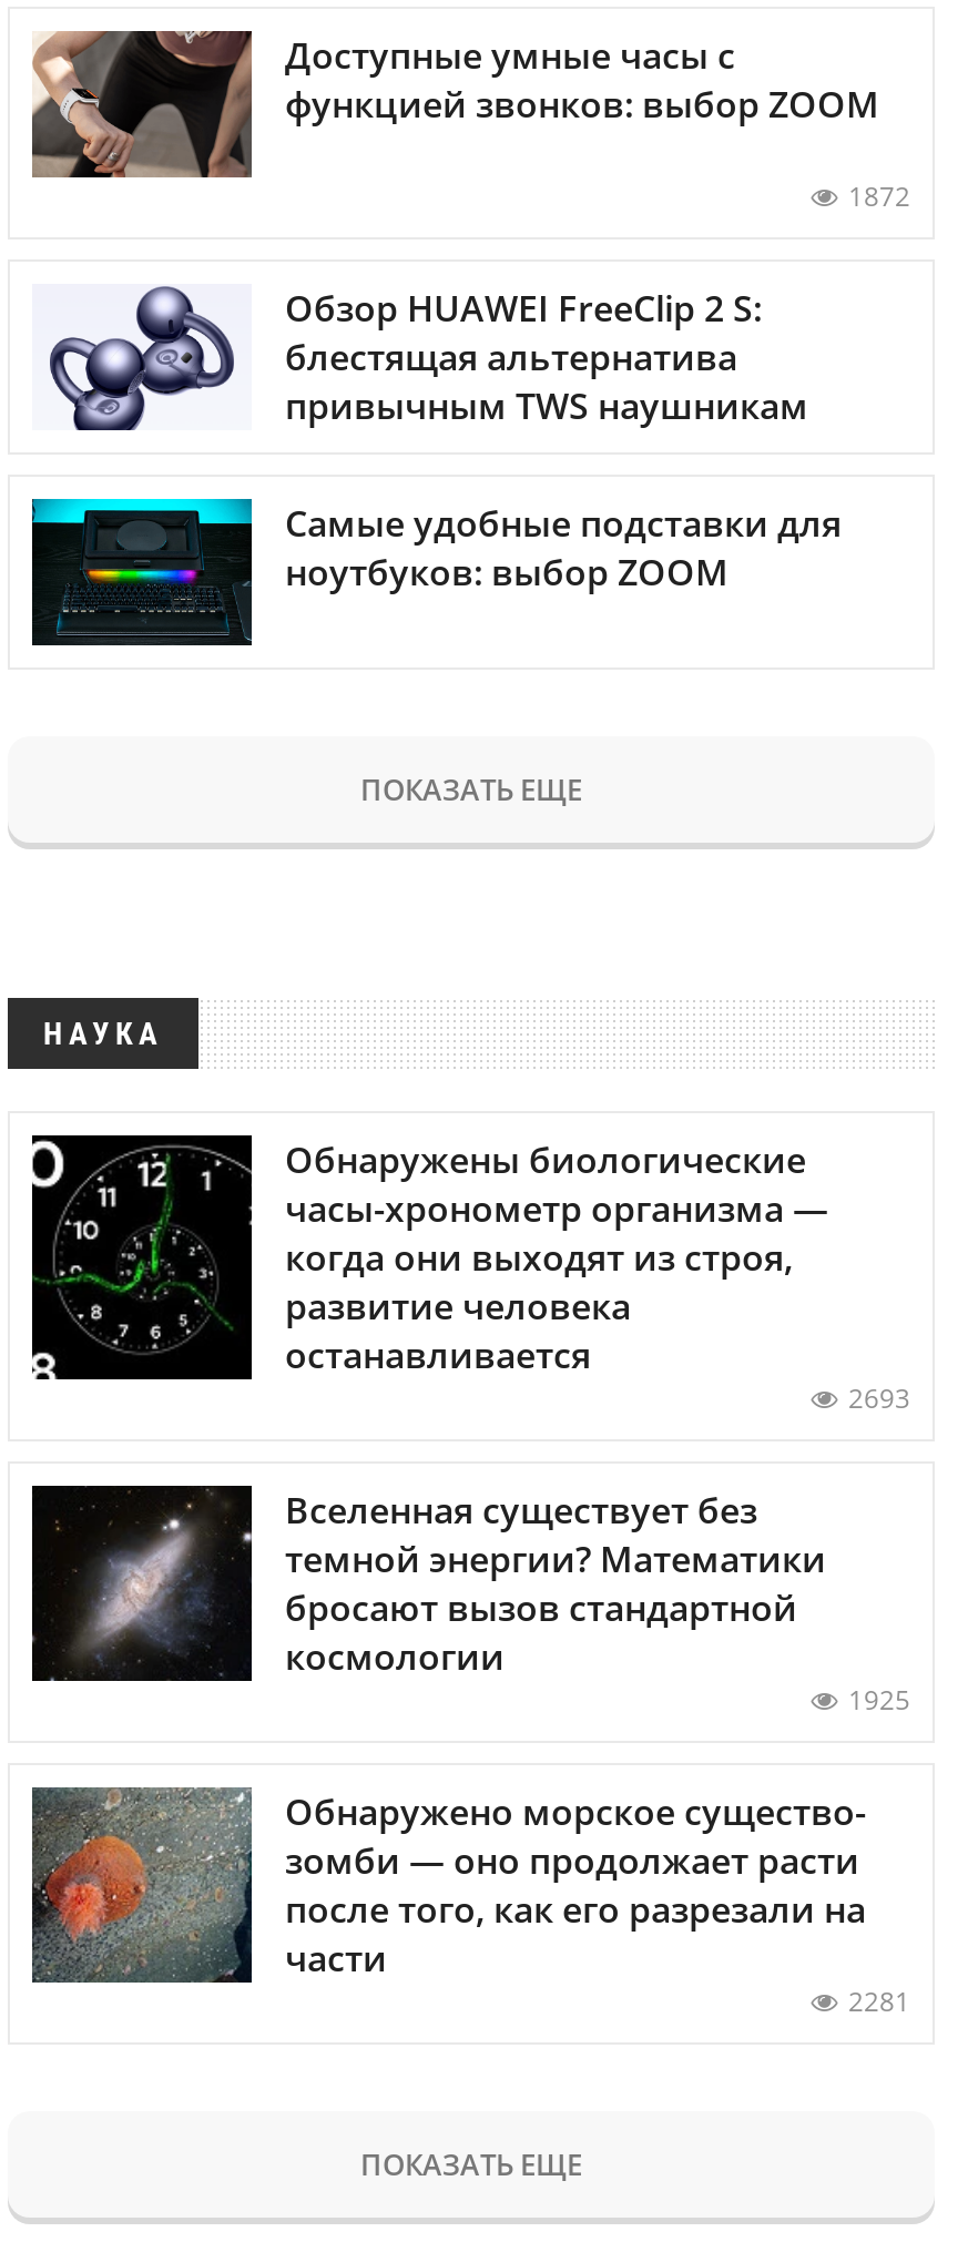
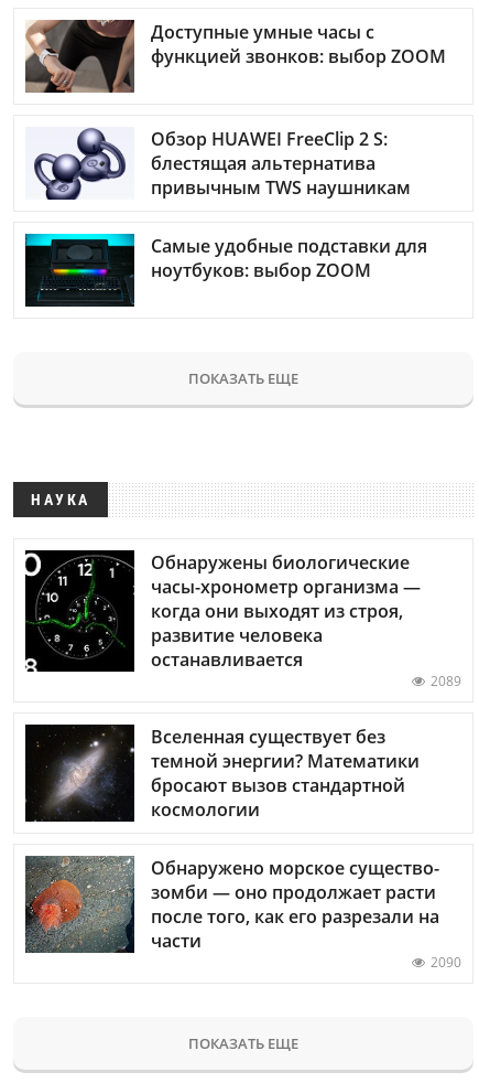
- 1872

- 2693
+ 2089

- 1925

- 2281
+ 2090
